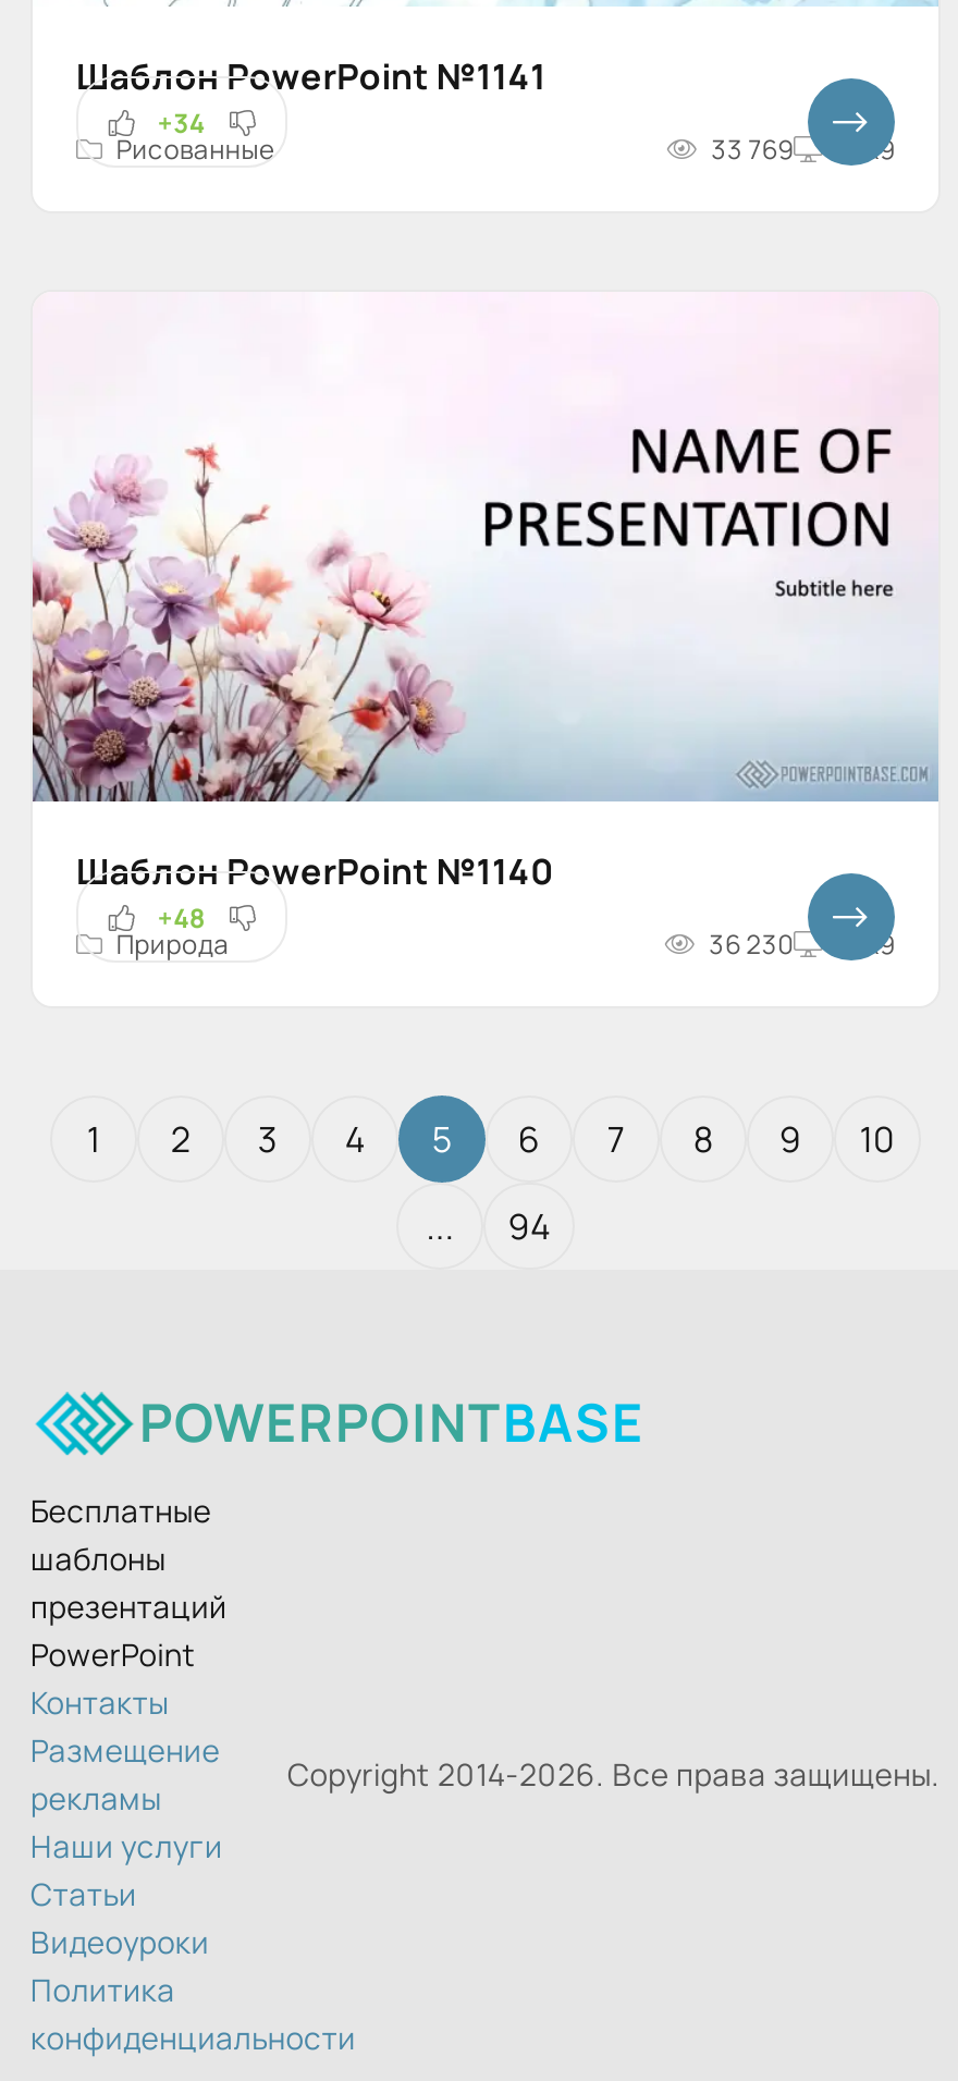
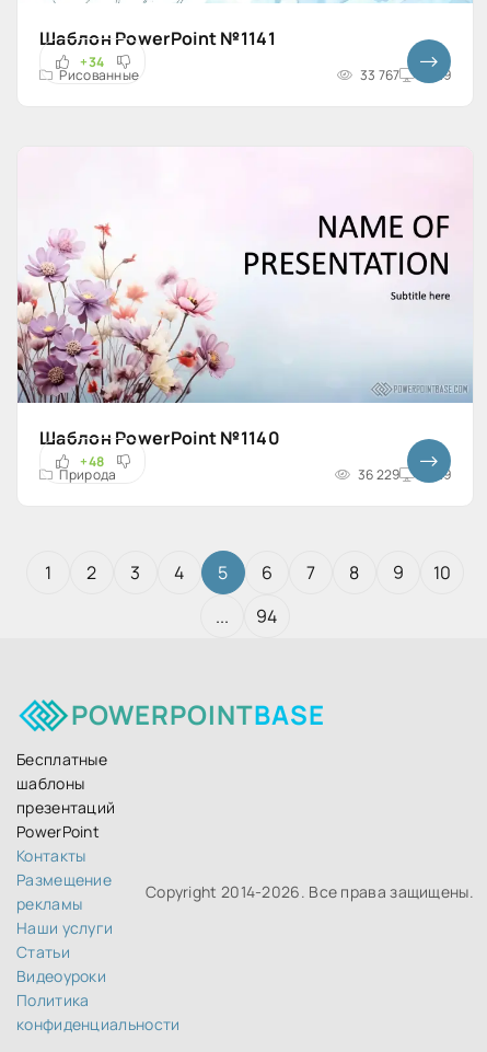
- 33 769
+ 33 767

- 36 230
+ 36 229
